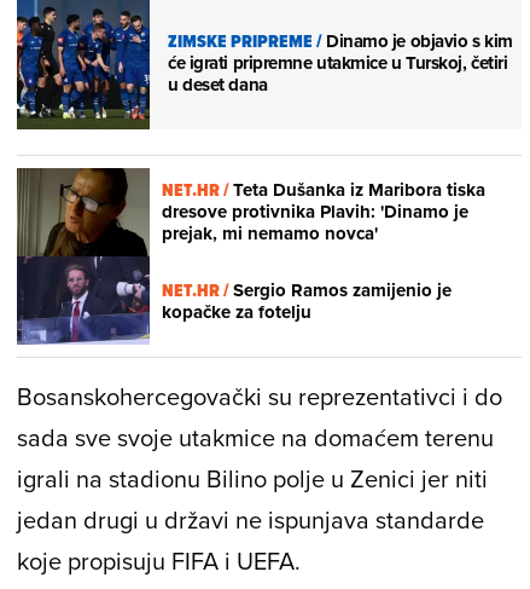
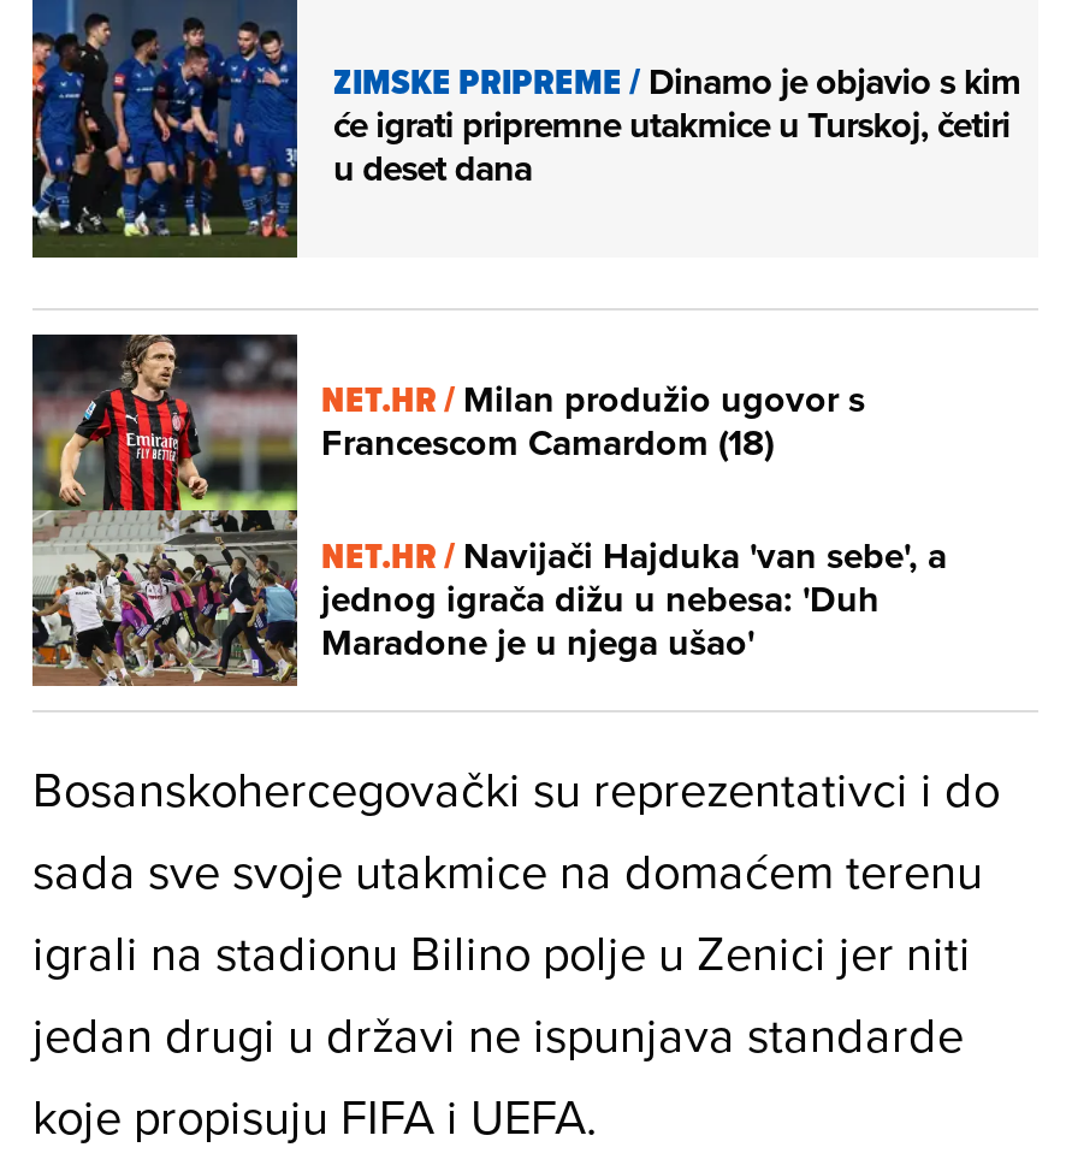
- [image]
- NET.HR / Teta Dušanka iz Maribora tiska
- dresove protivnika Plavih: 'Dinamo je
- prejak, mi nemamo novca'
+ [image]
+ NET.HR / Milan produžio ugovor s
+ Francescom Camardom (18)

- NET.HR / Sergio Ramos zamijenio je
- kopačke za fotelju
+ NET.HR / Navijači Hajduka 'van sebe', a
+ jednog igrača dižu u nebesa: 'Duh
+ Maradone je u njega ušao'
